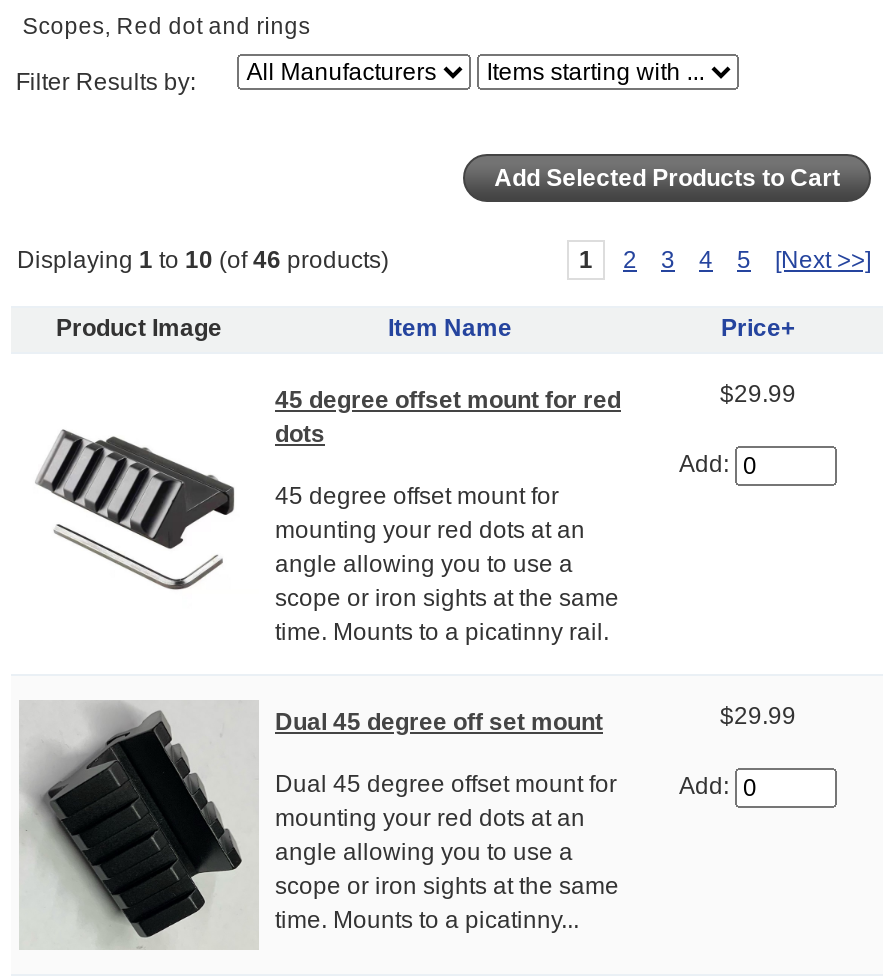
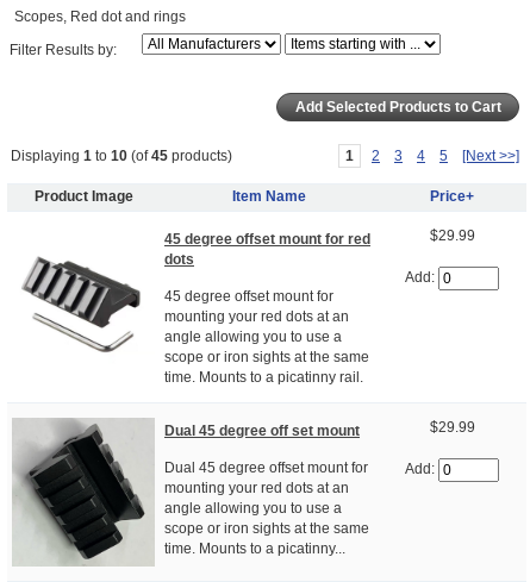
- Displaying 1 to 10 (of 46 products)
+ Displaying 1 to 10 (of 45 products)
